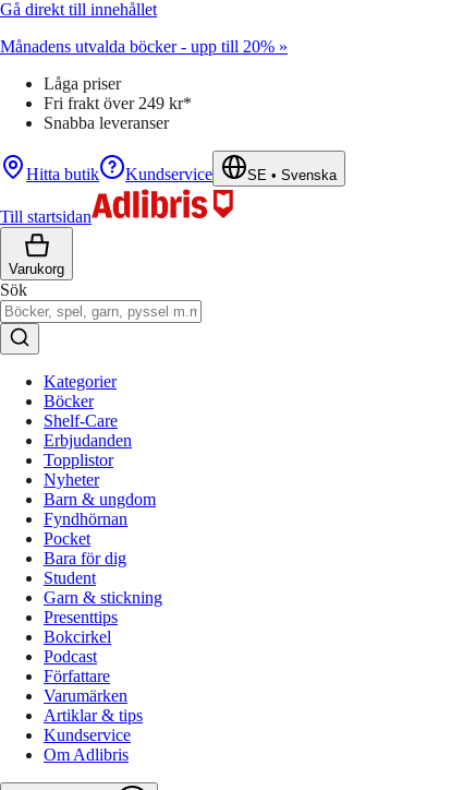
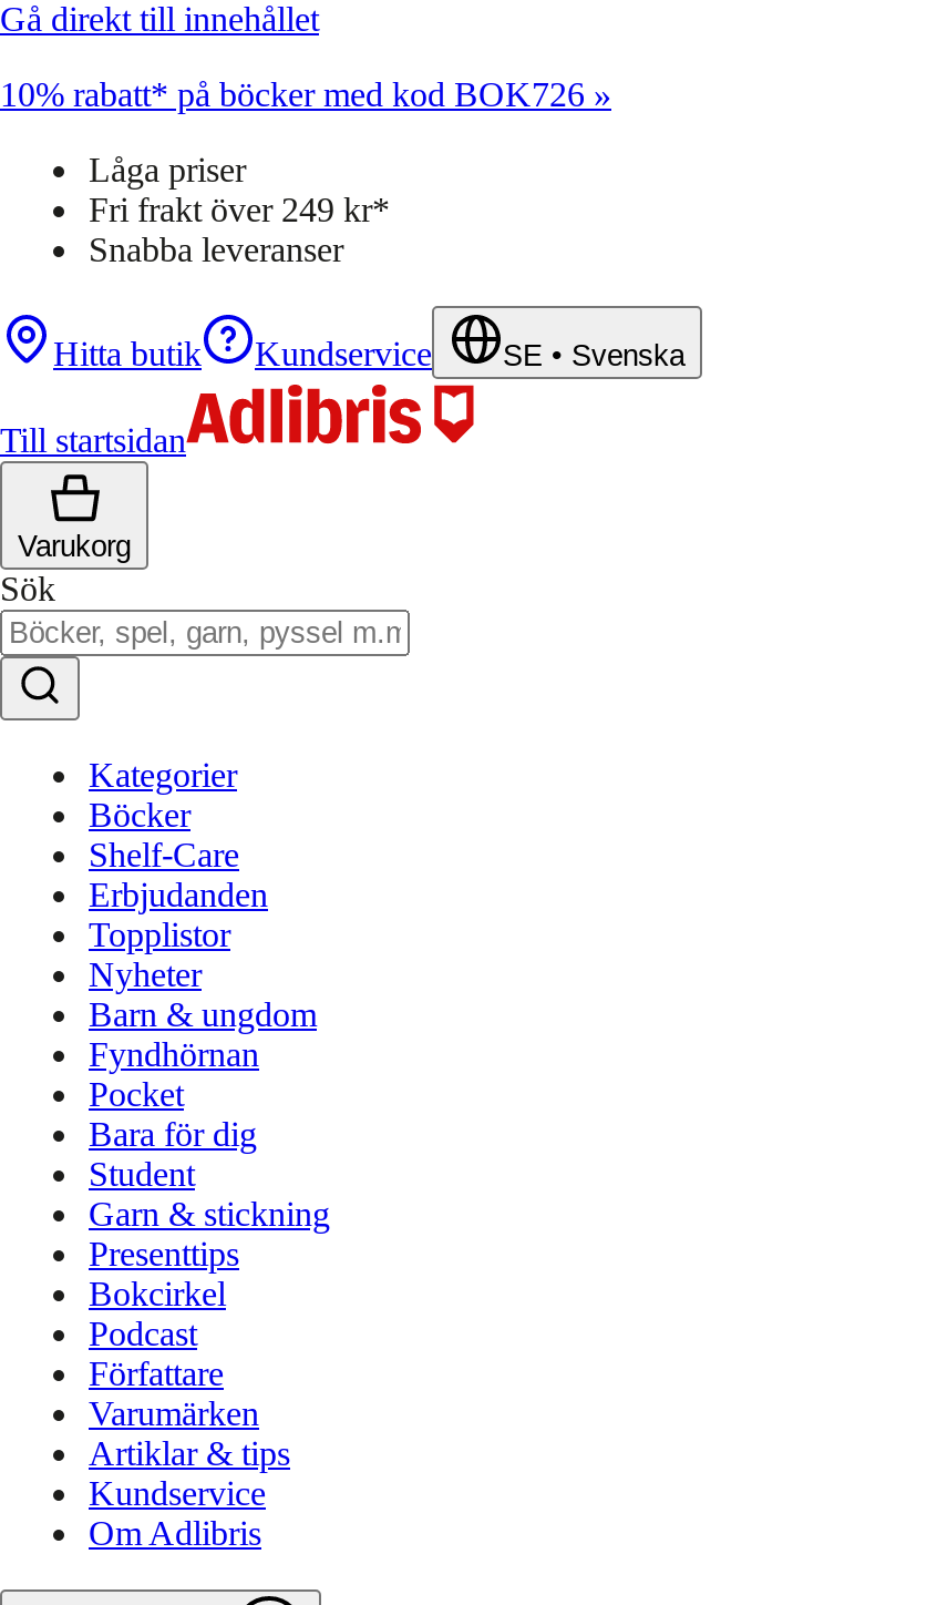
- Månadens utvalda böcker - upp till 20% »
+ 10% rabatt* på böcker med kod BOK726 »
